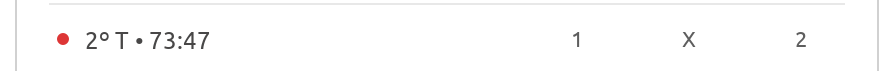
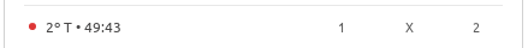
- 2º T • 73:47
+ 2º T • 49:43
